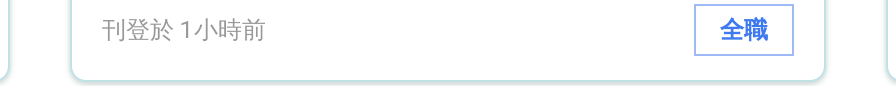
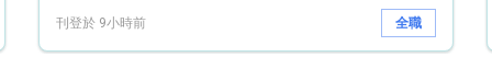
- 刊登於 1小時前
+ 刊登於 9小時前
